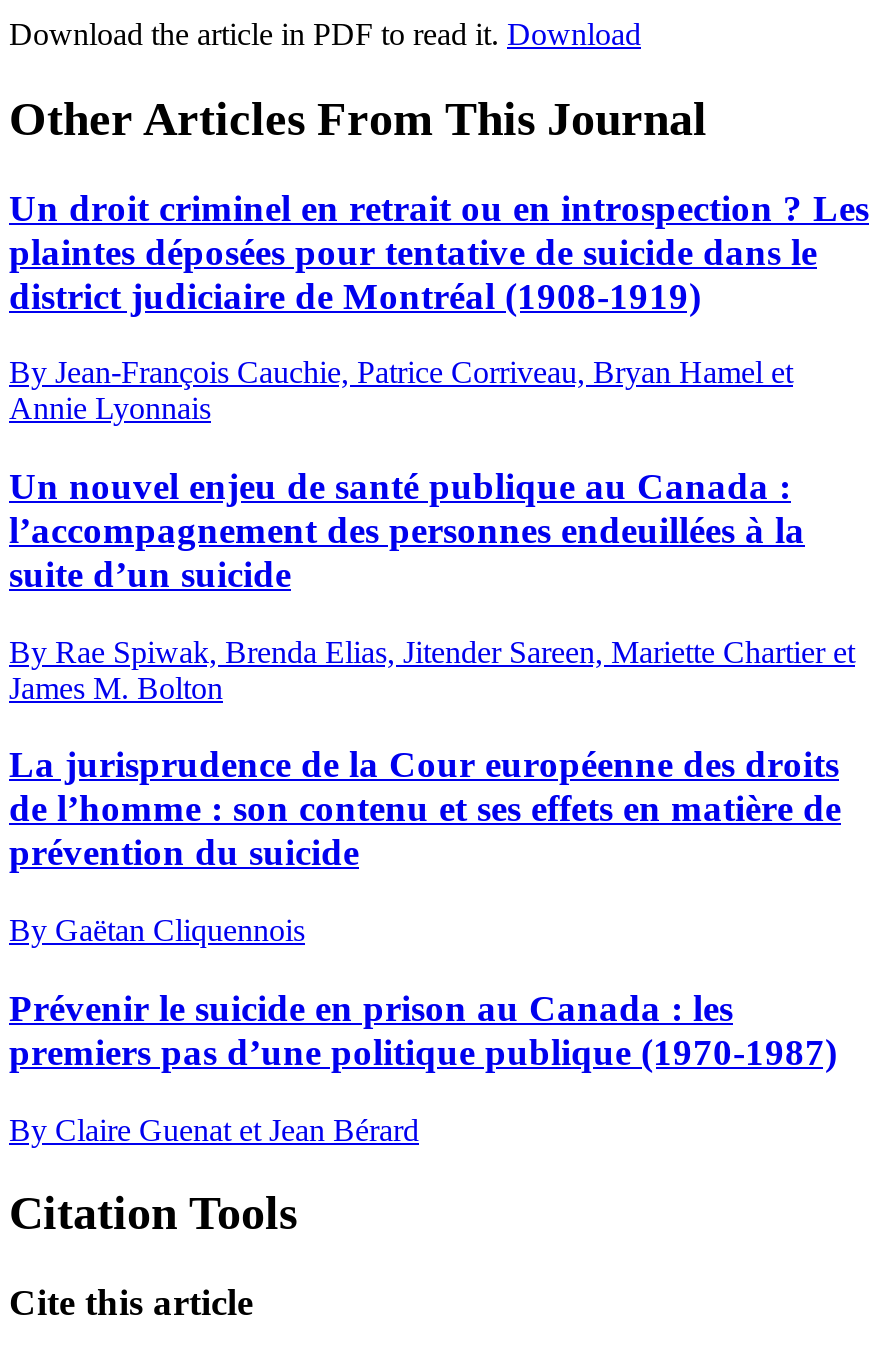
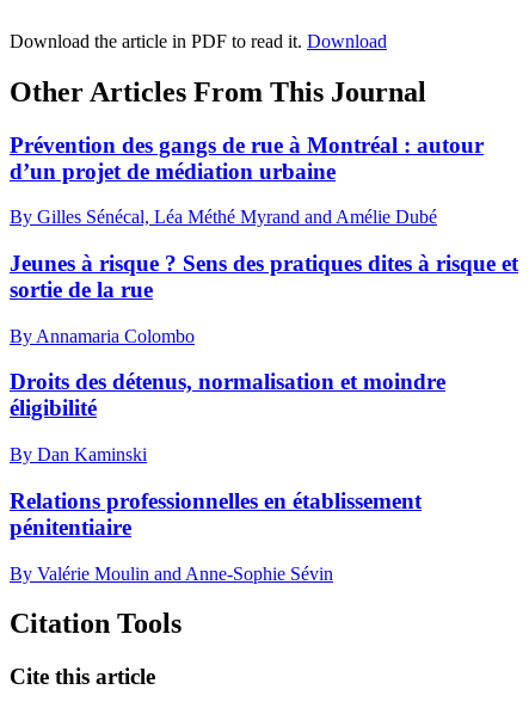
- Un droit criminel en retrait ou en introspection ? Les
- plaintes déposées pour tentative de suicide dans le
- district judiciaire de Montréal (1908-1919)
+ Prévention des gangs de rue à Montréal : autour
+ d’un projet de médiation urbaine

- By Jean-François Cauchie, Patrice Corriveau, Bryan Hamel et
- Annie Lyonnais
+ By Gilles Sénécal, Léa Méthé Myrand and Amélie Dubé

- Un nouvel enjeu de santé publique au Canada :
- l’accompagnement des personnes endeuillées à la
- suite d’un suicide
+ Jeunes à risque ? Sens des pratiques dites à risque et
+ sortie de la rue

- By Rae Spiwak, Brenda Elias, Jitender Sareen, Mariette Chartier et
- James M. Bolton
+ By Annamaria Colombo

- La jurisprudence de la Cour européenne des droits
- de l’homme : son contenu et ses effets en matière de
- prévention du suicide
+ Droits des détenus, normalisation et moindre
+ éligibilité

- By Gaëtan Cliquennois
+ By Dan Kaminski

- Prévenir le suicide en prison au Canada : les
- premiers pas d’une politique publique (1970-1987)
+ Relations professionnelles en établissement
+ pénitentiaire

- By Claire Guenat et Jean Bérard
+ By Valérie Moulin and Anne-Sophie Sévin
